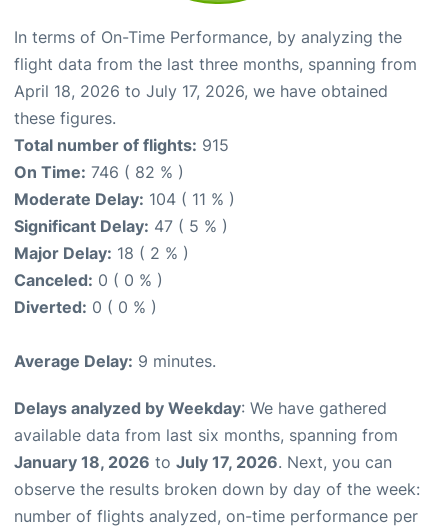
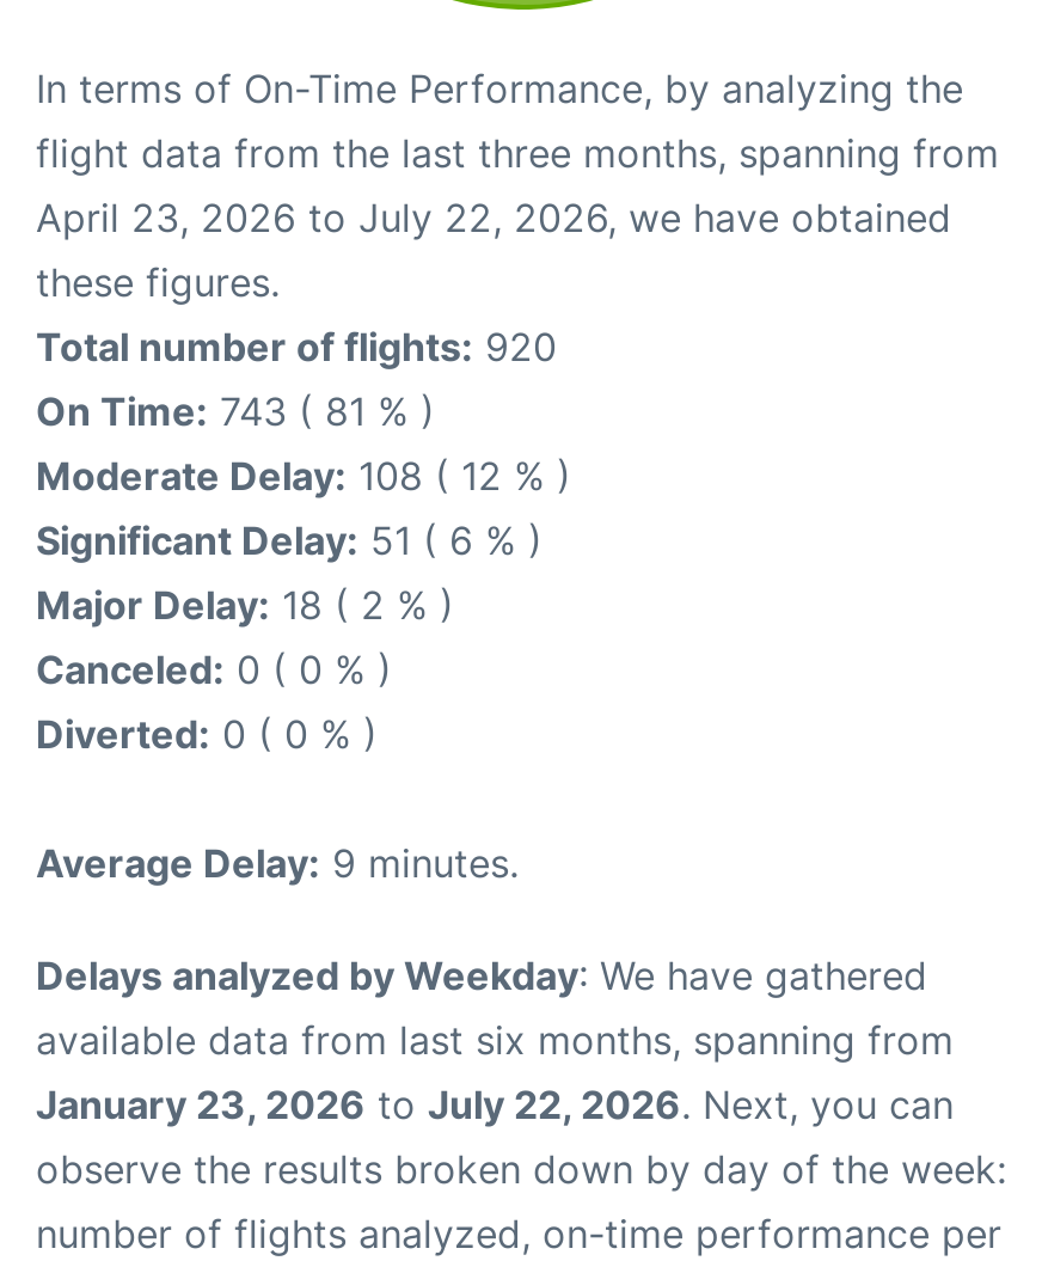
- April 18, 2026 to July 17, 2026, we have obtained
+ April 23, 2026 to July 22, 2026, we have obtained

- Total number of flights: 915
+ Total number of flights: 920

- On Time: 746 ( 82 % )
+ On Time: 743 ( 81 % )

- Moderate Delay: 104 ( 11 % )
+ Moderate Delay: 108 ( 12 % )

- Significant Delay: 47 ( 5 % )
+ Significant Delay: 51 ( 6 % )

- January 18, 2026 to July 17, 2026. Next, you can
+ January 23, 2026 to July 22, 2026. Next, you can
